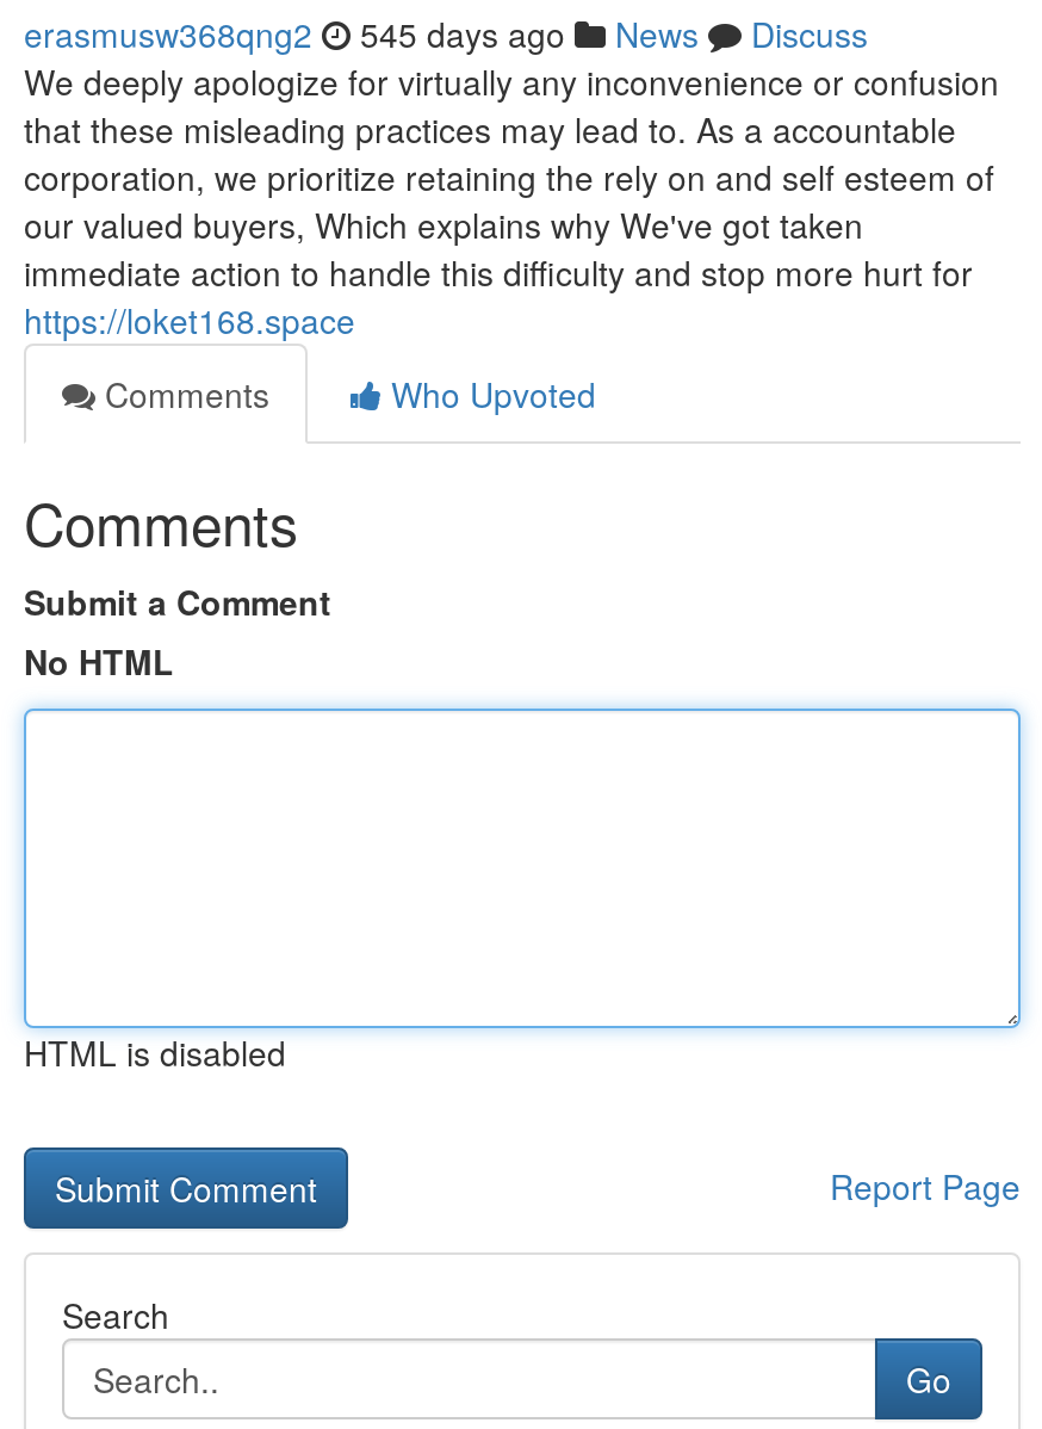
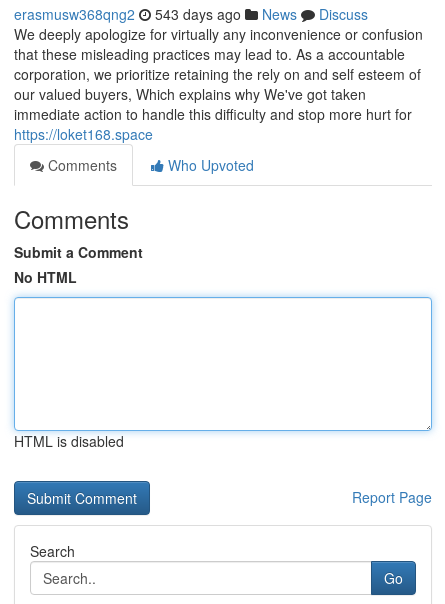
- erasmusw368qng2 545 days ago News Discuss
+ erasmusw368qng2 543 days ago News Discuss
